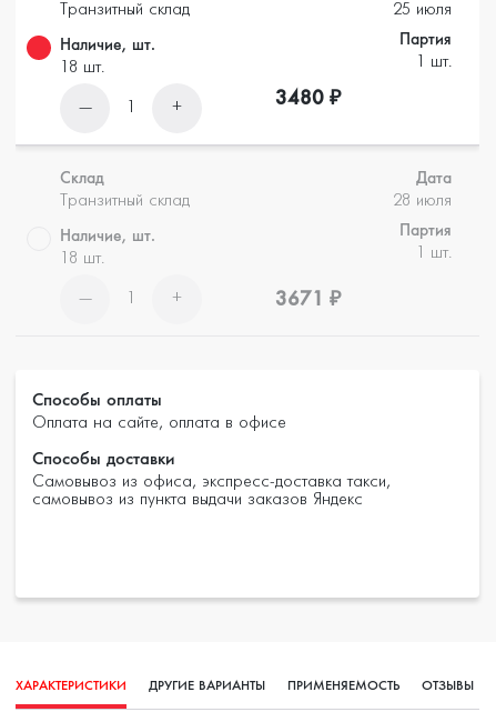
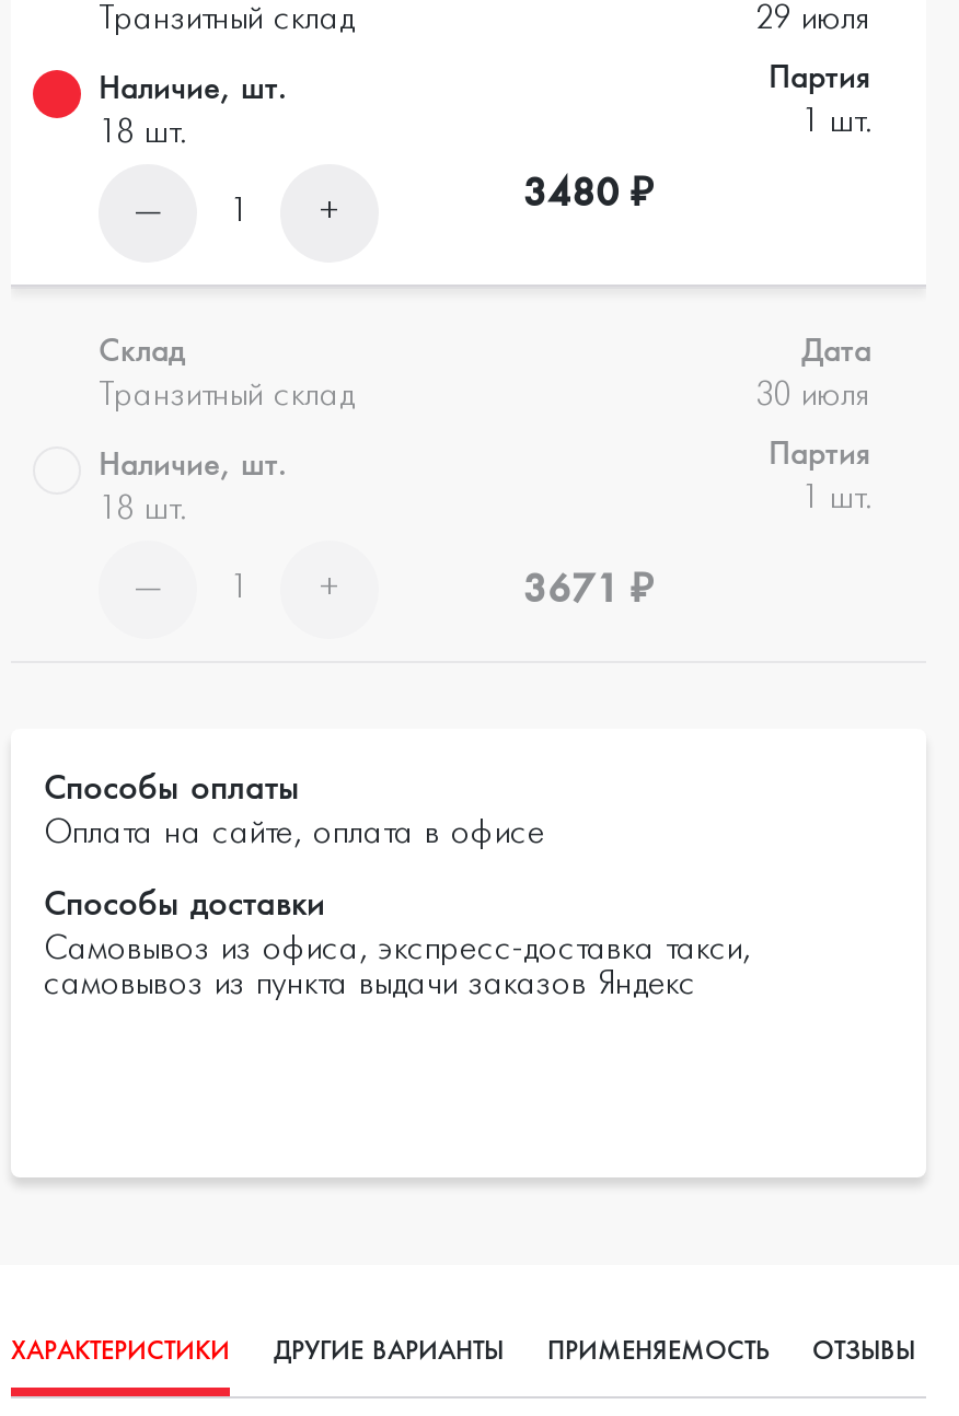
- 25 июля
+ 29 июля

- 28 июля
+ 30 июля
